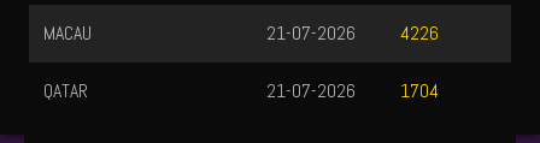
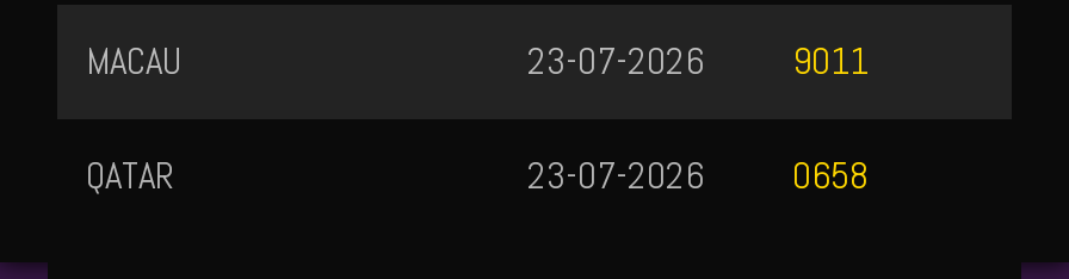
- 21-07-2026
+ 23-07-2026

- 4226
+ 9011

- 21-07-2026
+ 23-07-2026

- 1704
+ 0658
